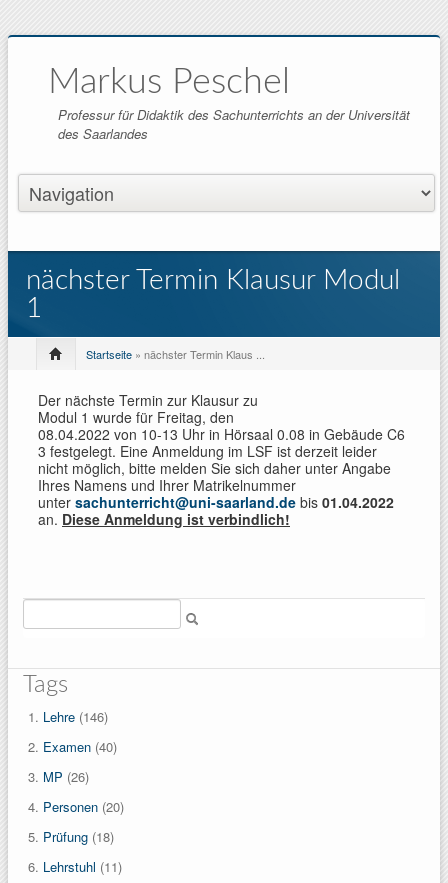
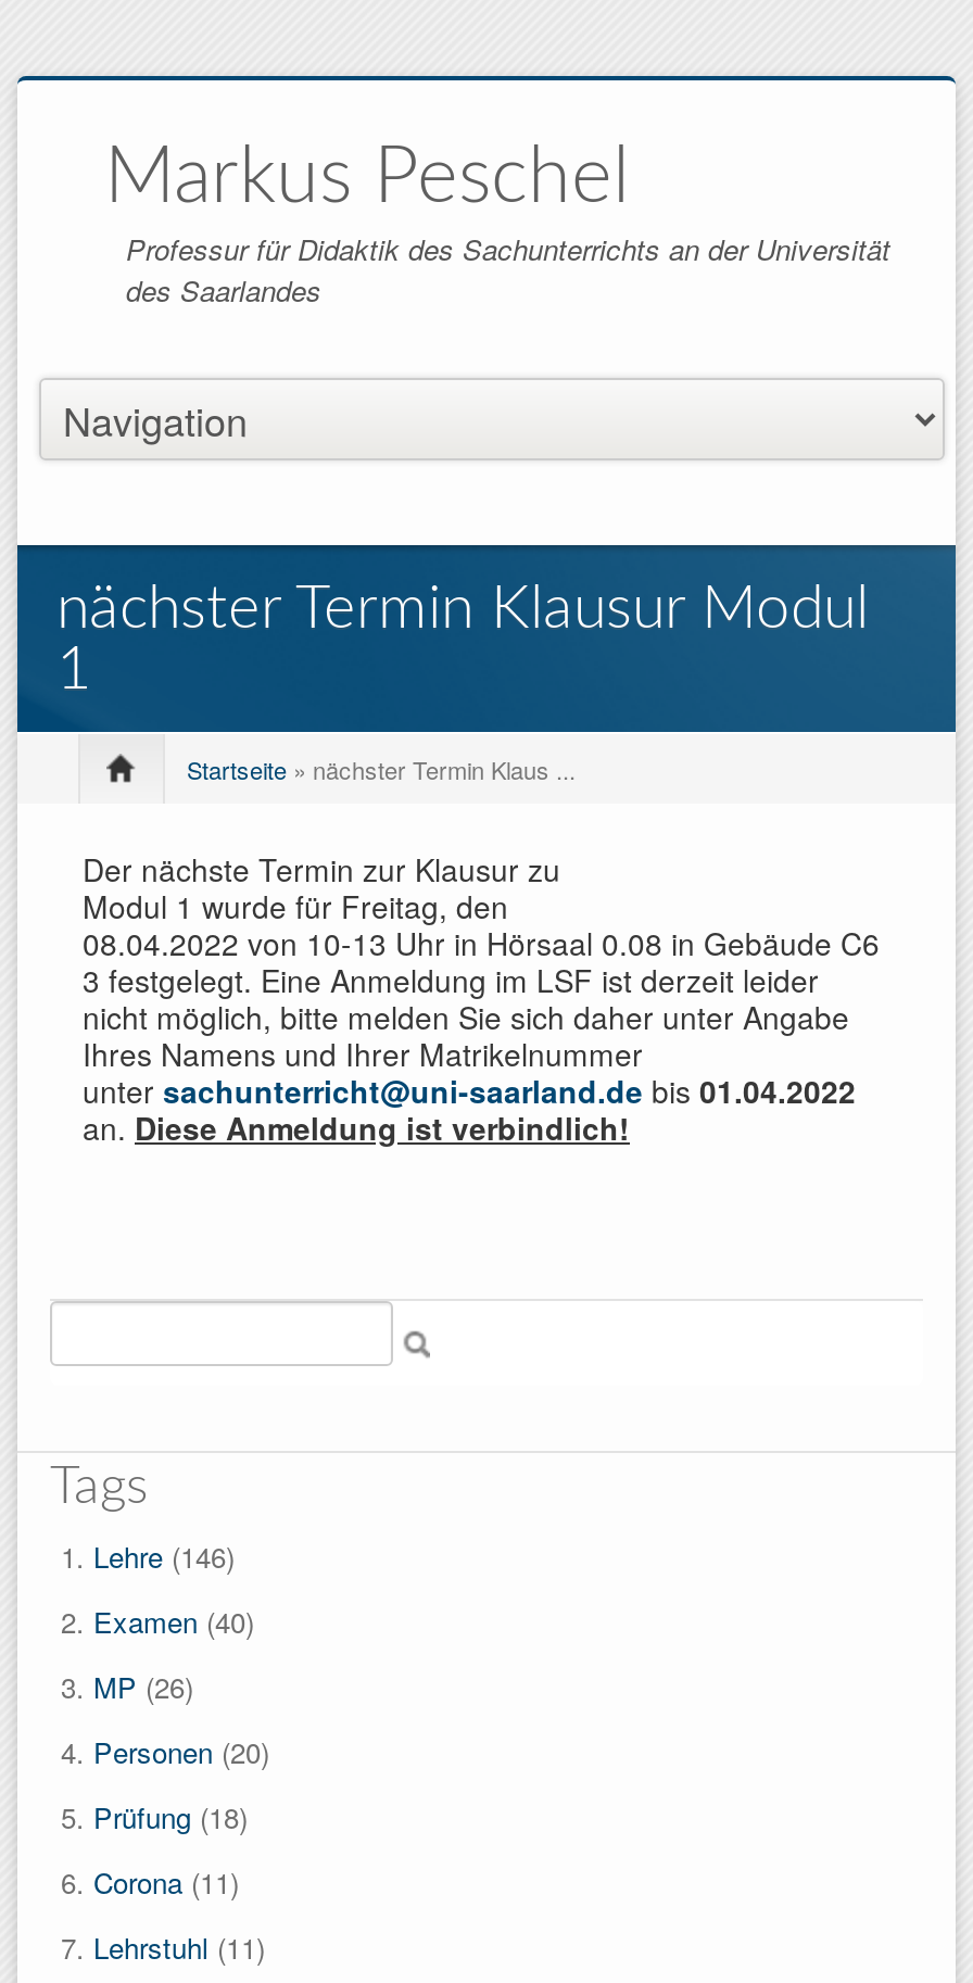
+ Corona (11)
